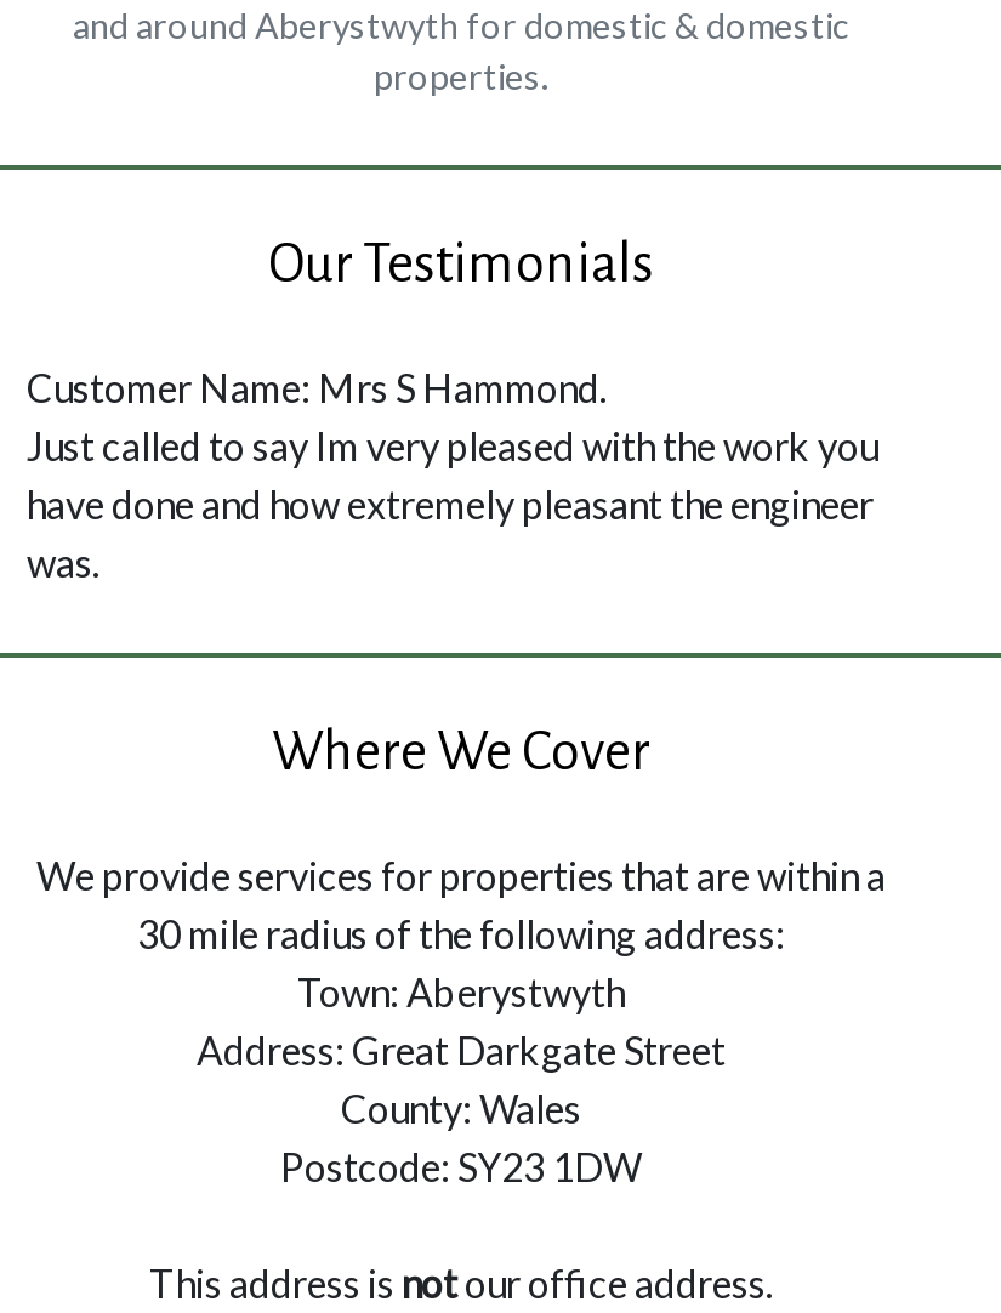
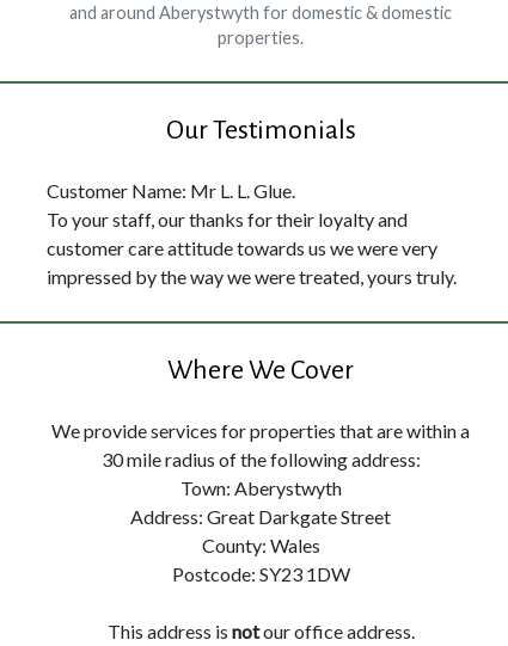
- Customer Name: Mrs S Hammond.
- Just called to say Im very pleased with the work you
- have done and how extremely pleasant the engineer
- was.
+ Customer Name: Mr L. L. Glue.
+ To your staff, our thanks for their loyalty and
+ customer care attitude towards us we were very
+ impressed by the way we were treated, yours truly.
